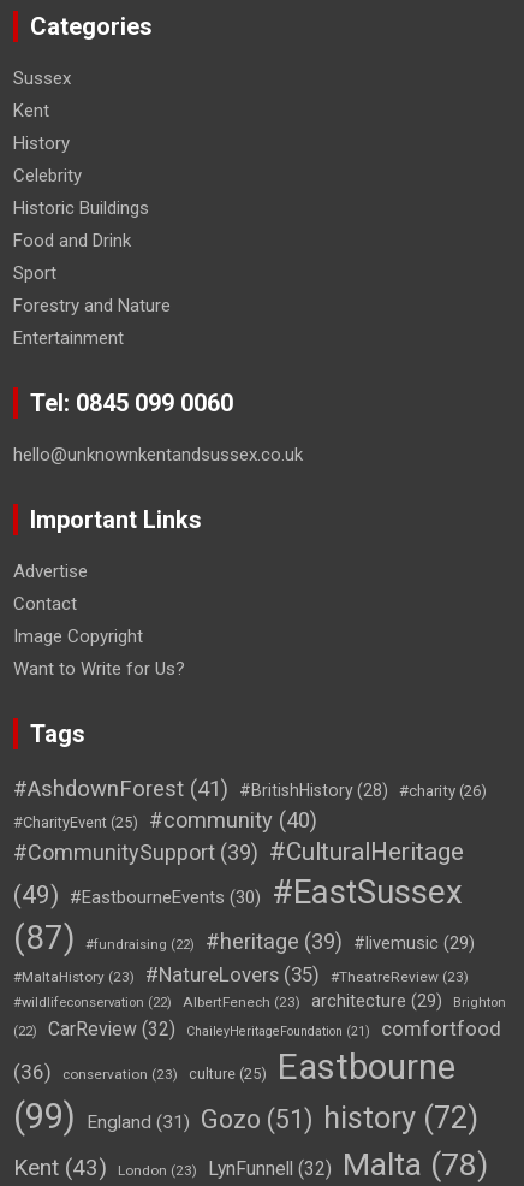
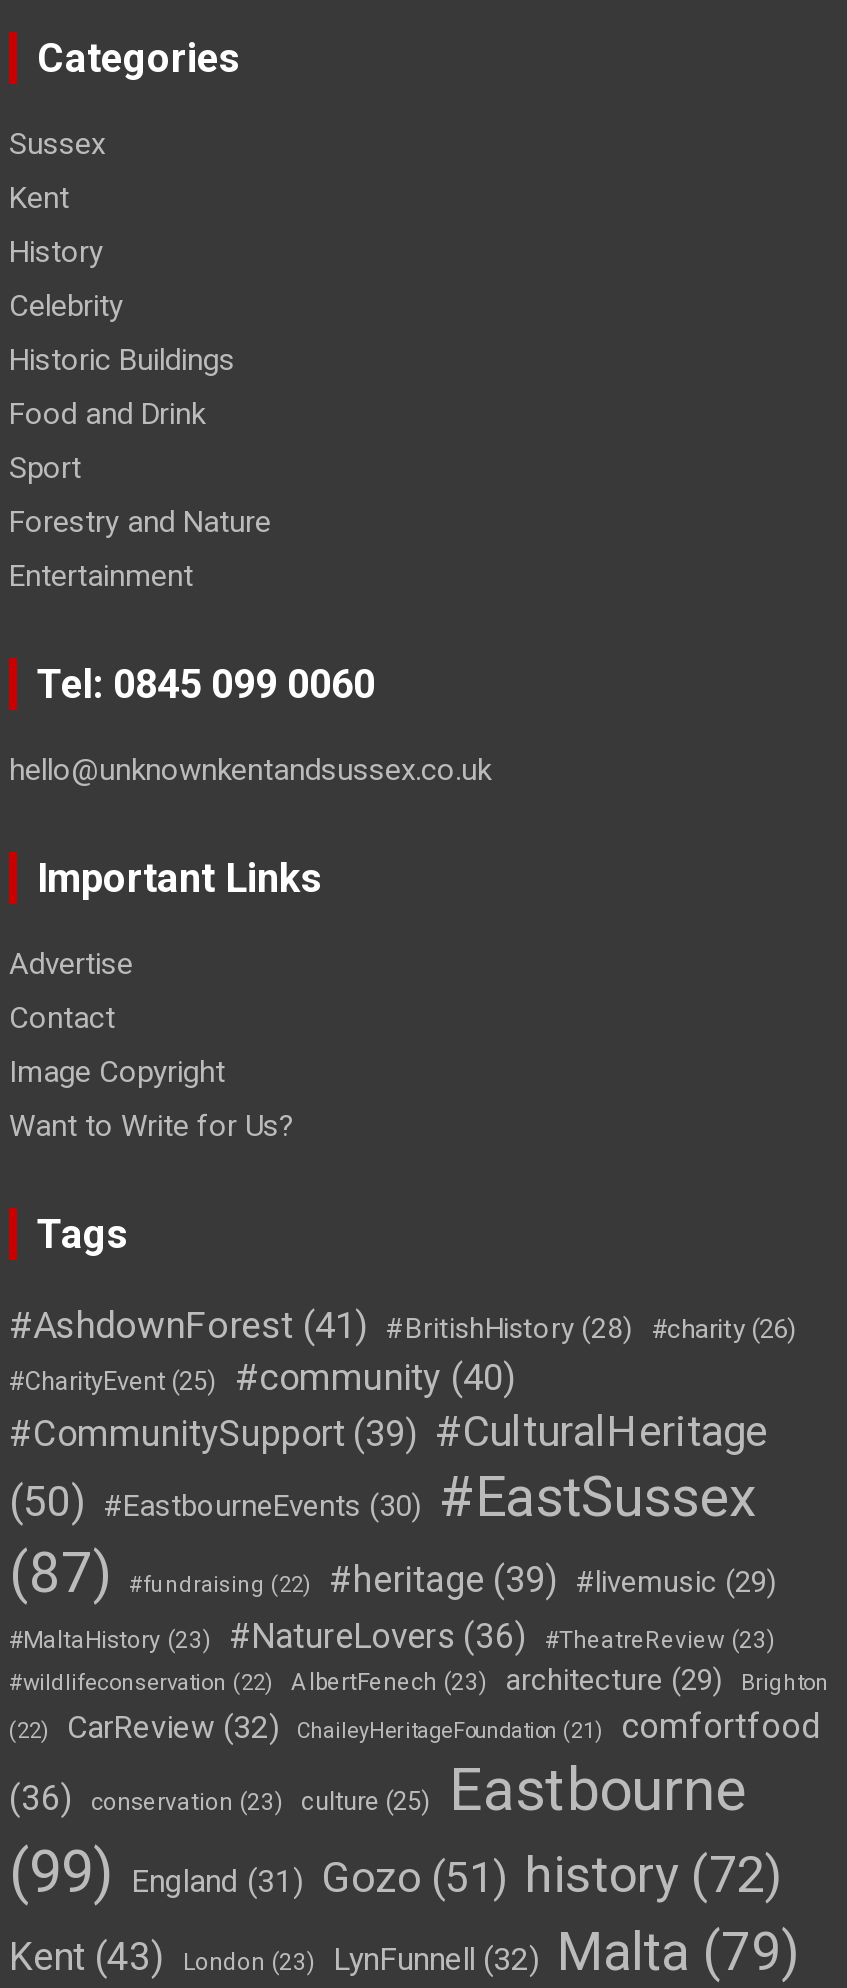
- (49) #EastbourneEvents (30) #EastSussex
+ (50) #EastbourneEvents (30) #EastSussex

- #NatureLovers (35)
+ #NatureLovers (36)

- LynFunnell (32) Malta (78)
+ LynFunnell (32) Malta (79)
